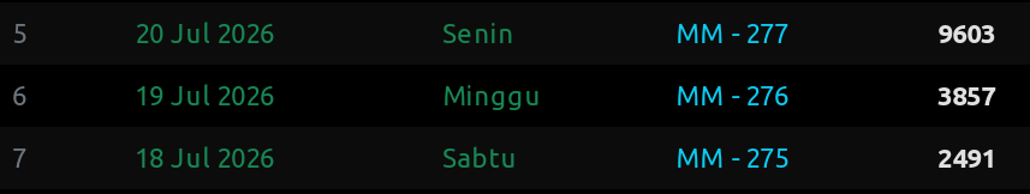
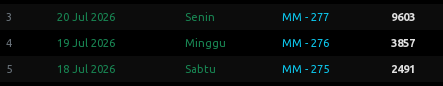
- 5
+ 3

- 6
+ 4

- 7
+ 5
